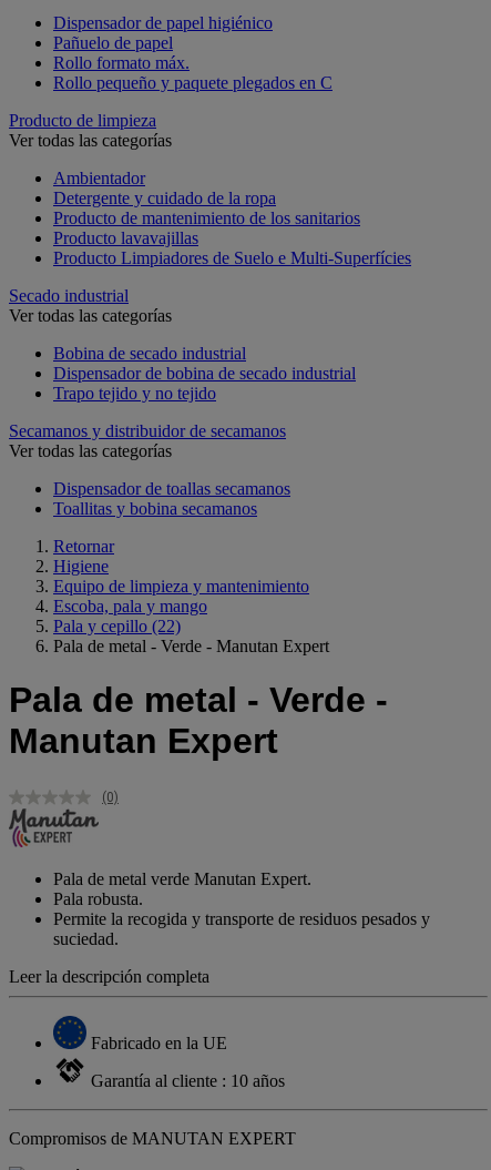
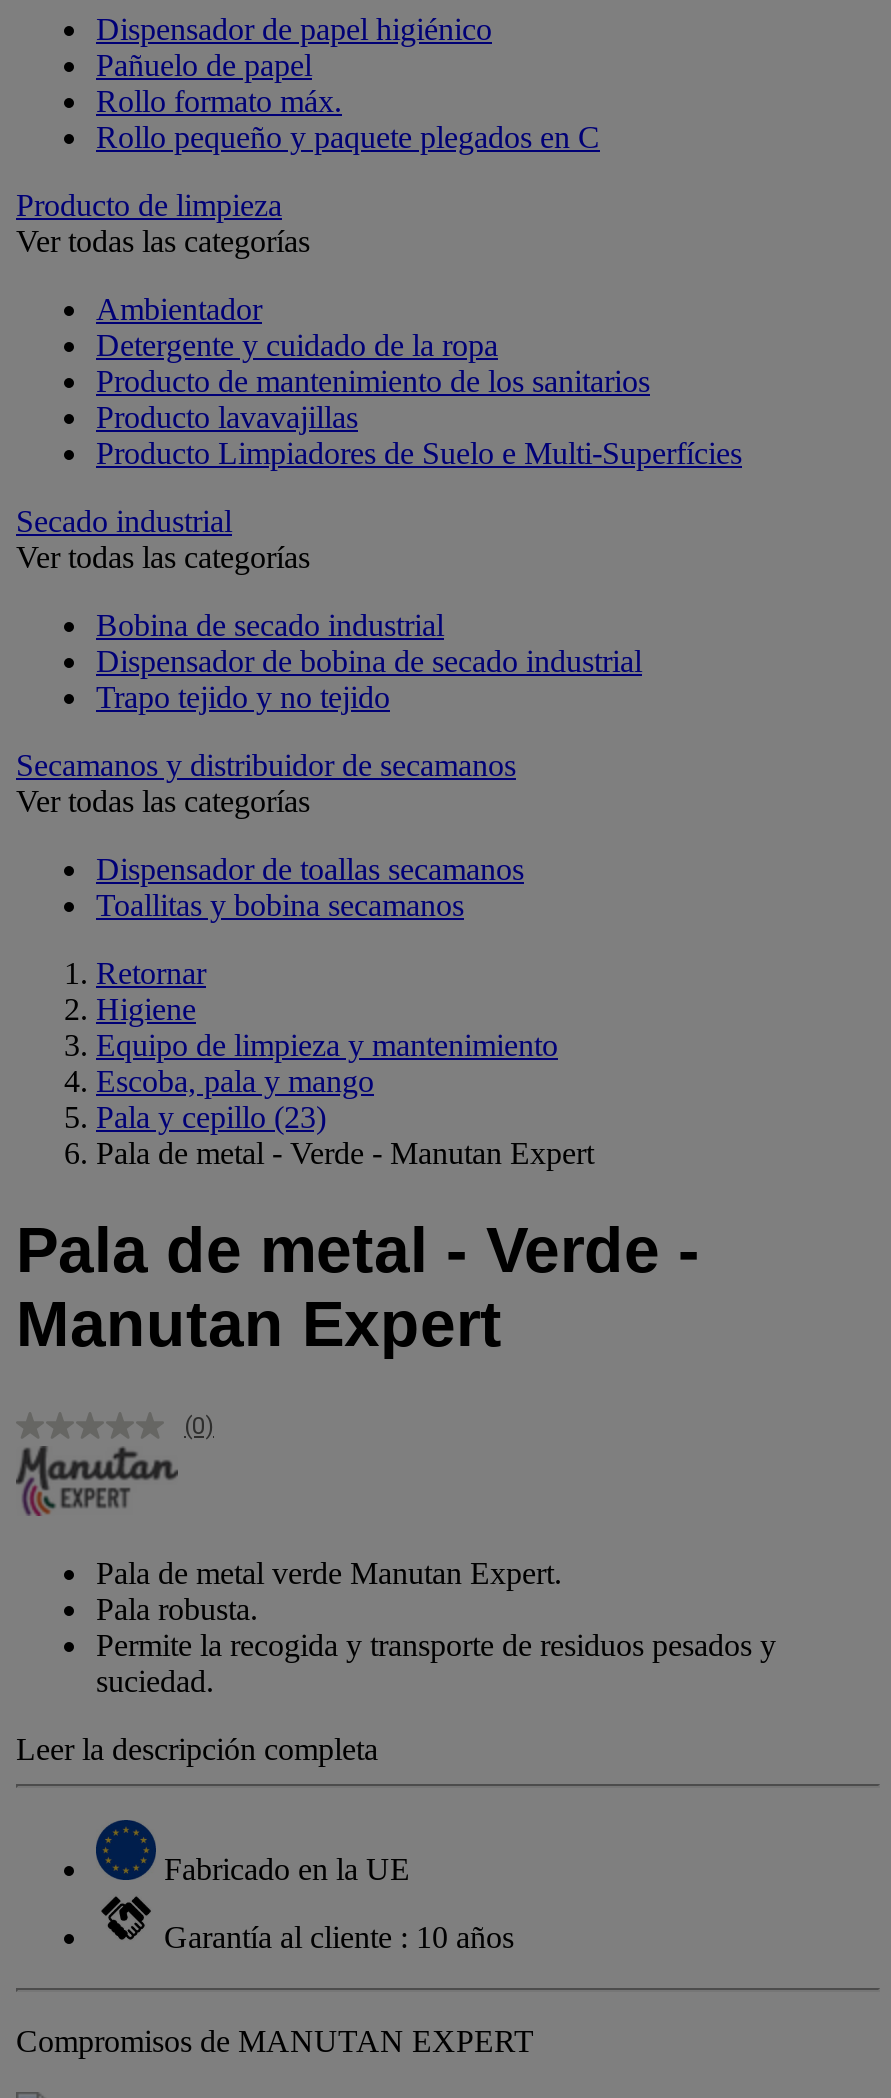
- Pala y cepillo (22)
+ Pala y cepillo (23)
